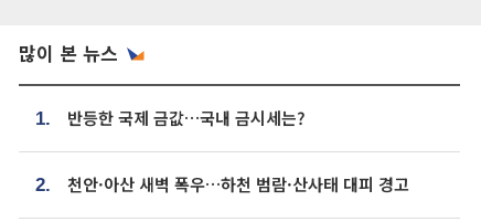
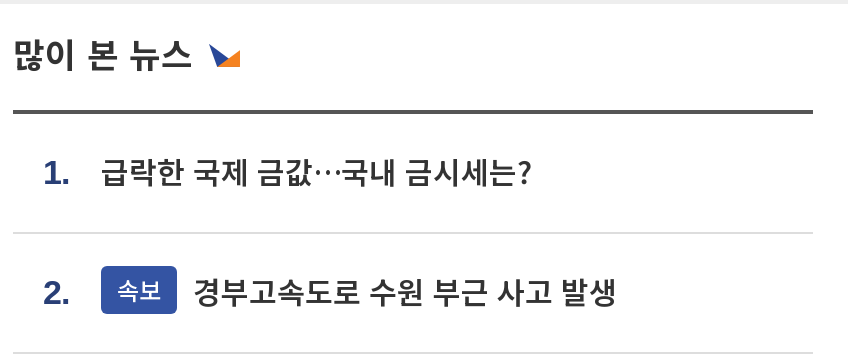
- 반등한 국제 금값…국내 금시세는?
+ 급락한 국제 금값…국내 금시세는?

- 천안·아산 새벽 폭우…하천 범람·산사태 대피 경고
+ 속보
+ 경부고속도로 수원 부근 사고 발생
